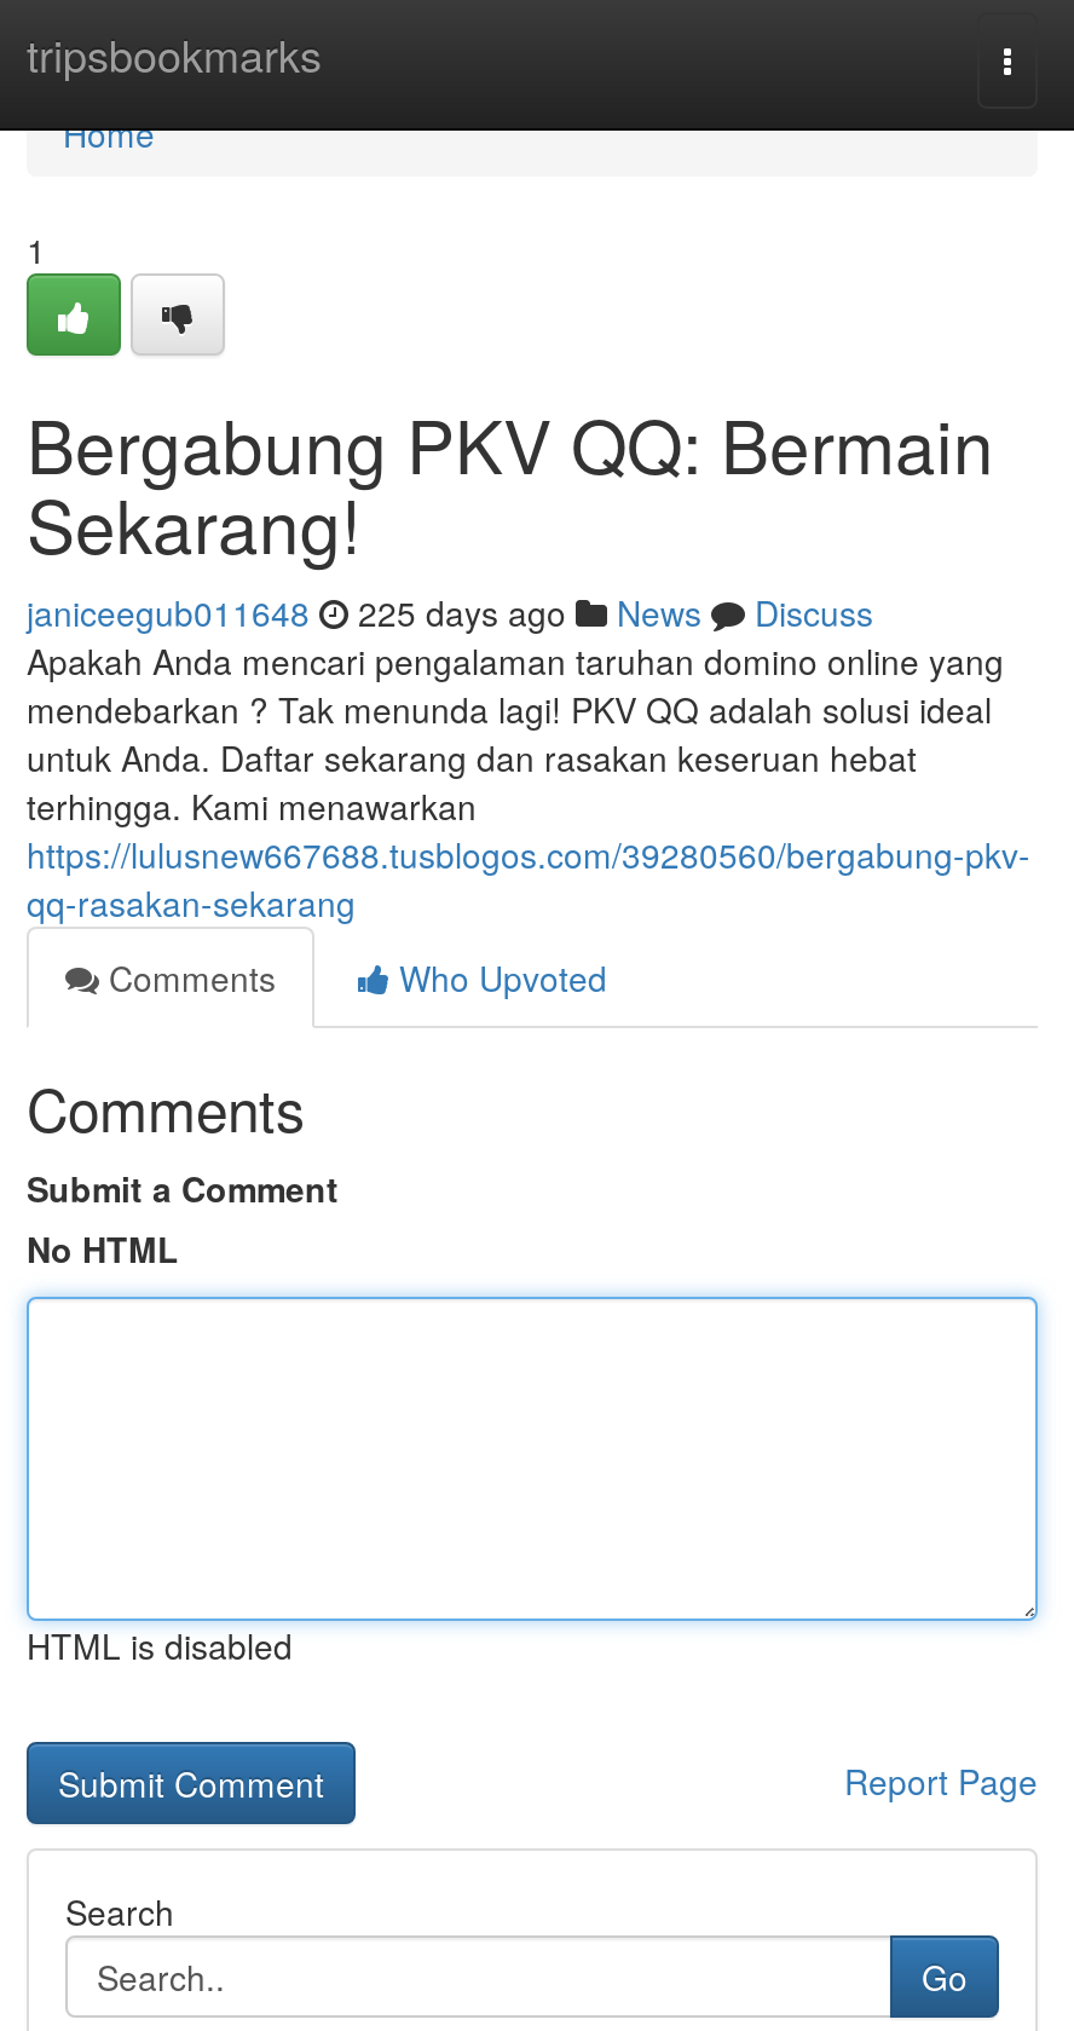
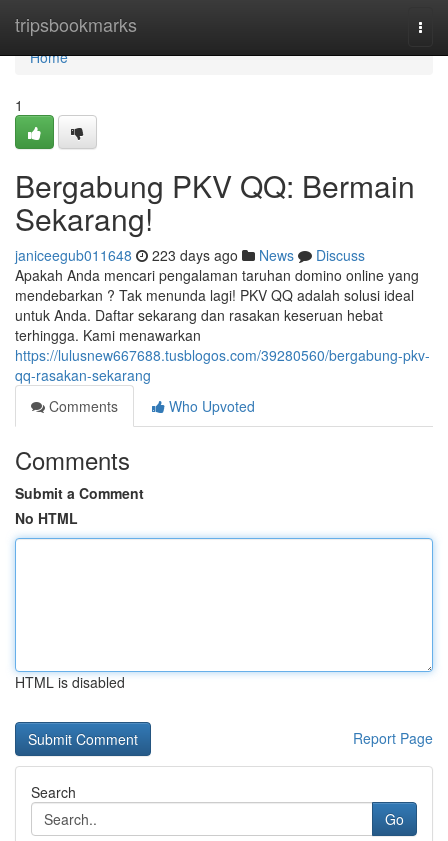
- janiceegub011648 225 days ago News Discuss
+ janiceegub011648 223 days ago News Discuss
